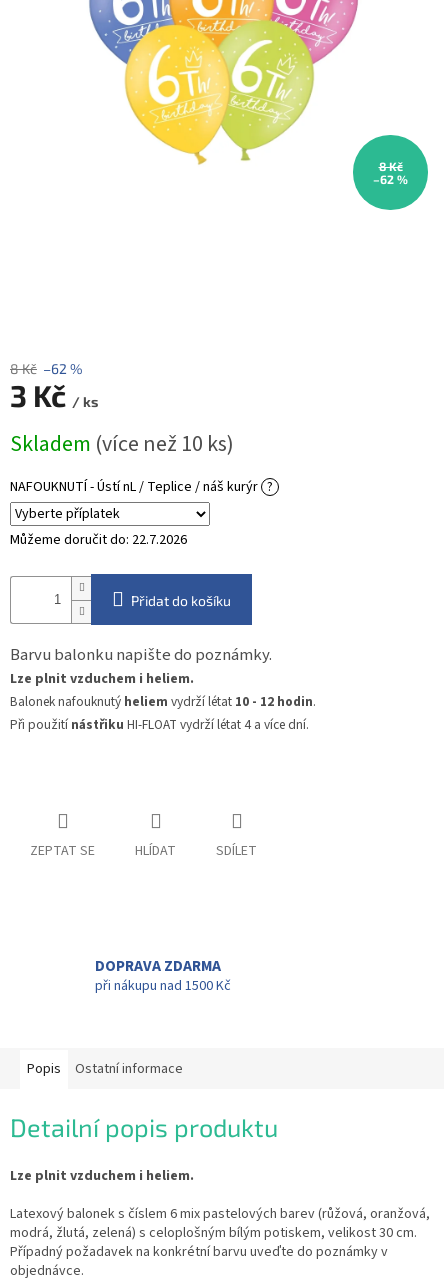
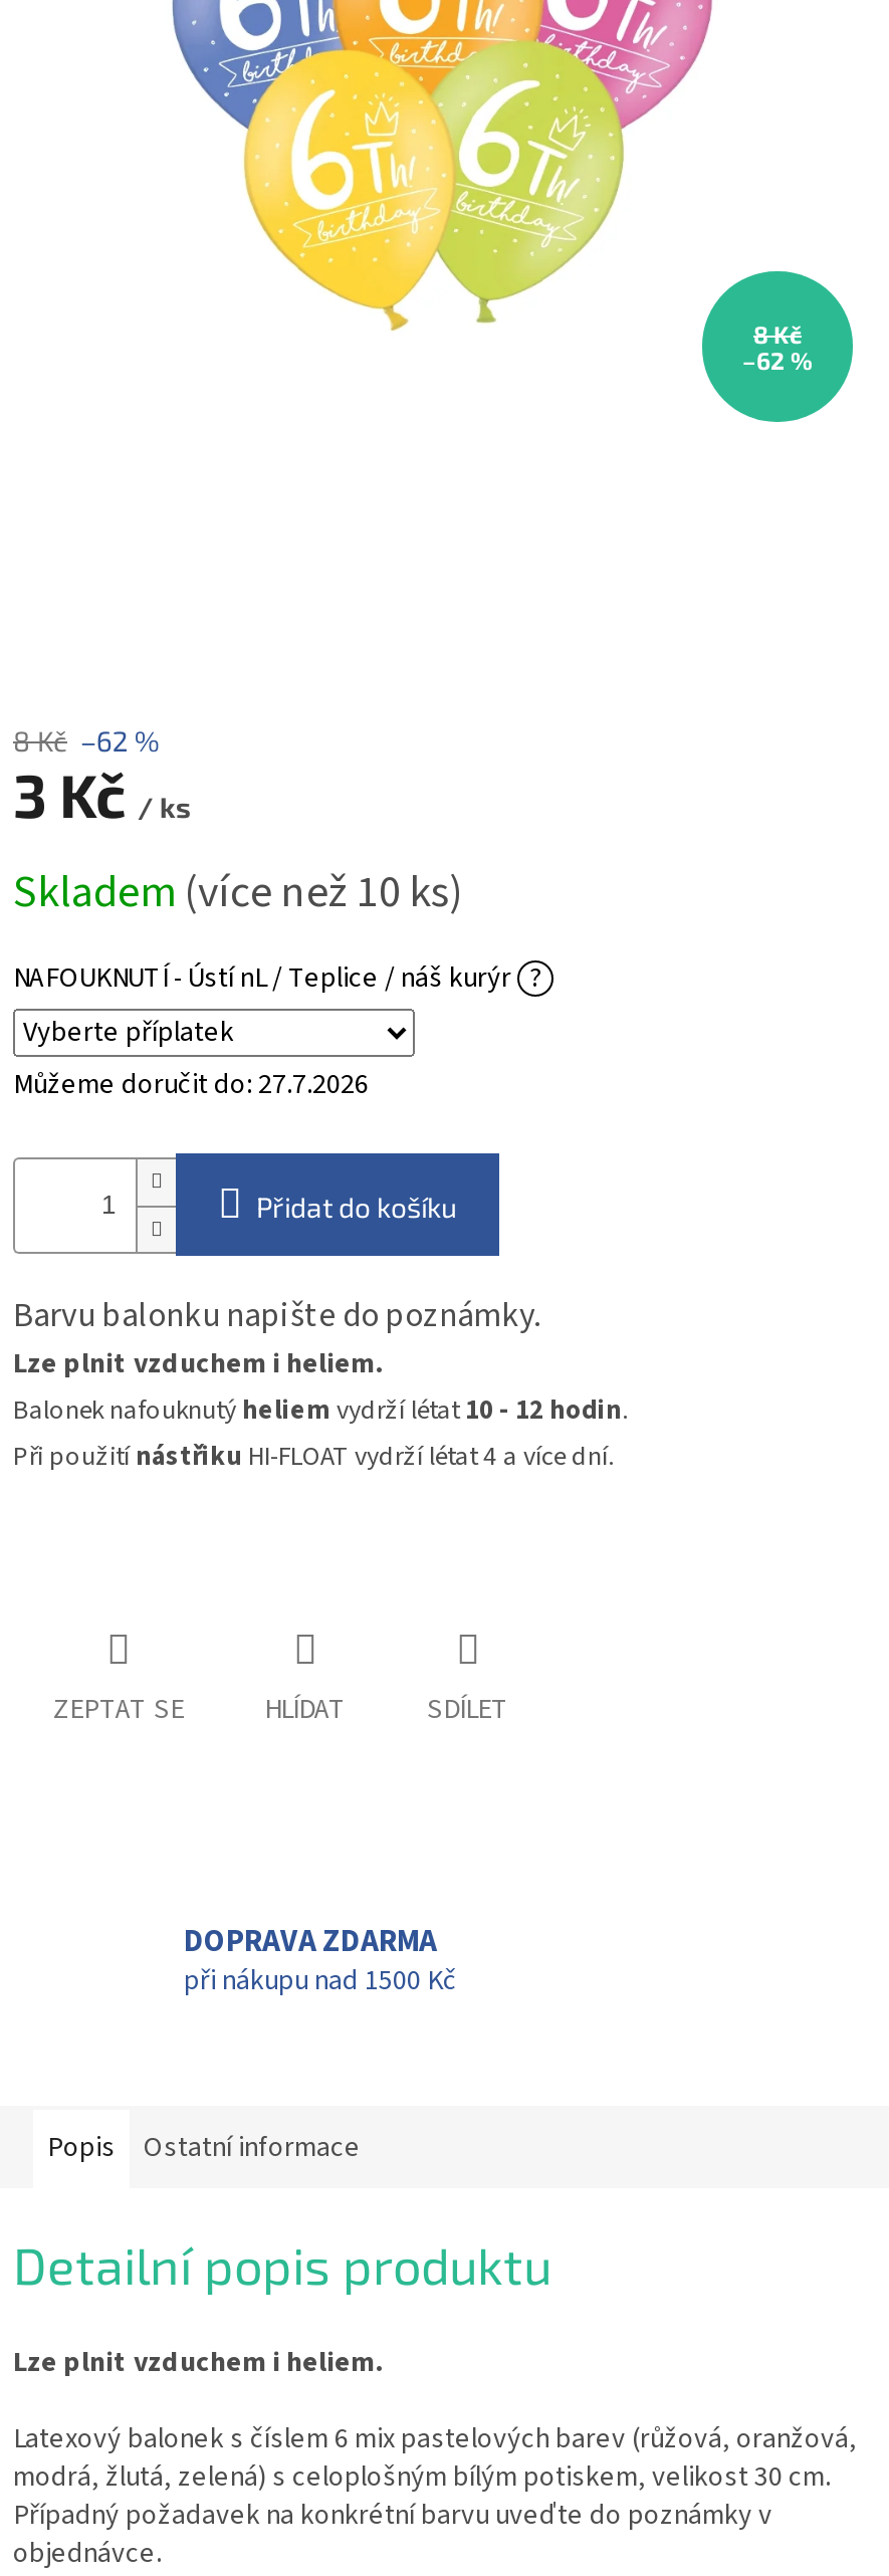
- Můžeme doručit do: 22.7.2026
+ Můžeme doručit do: 27.7.2026
